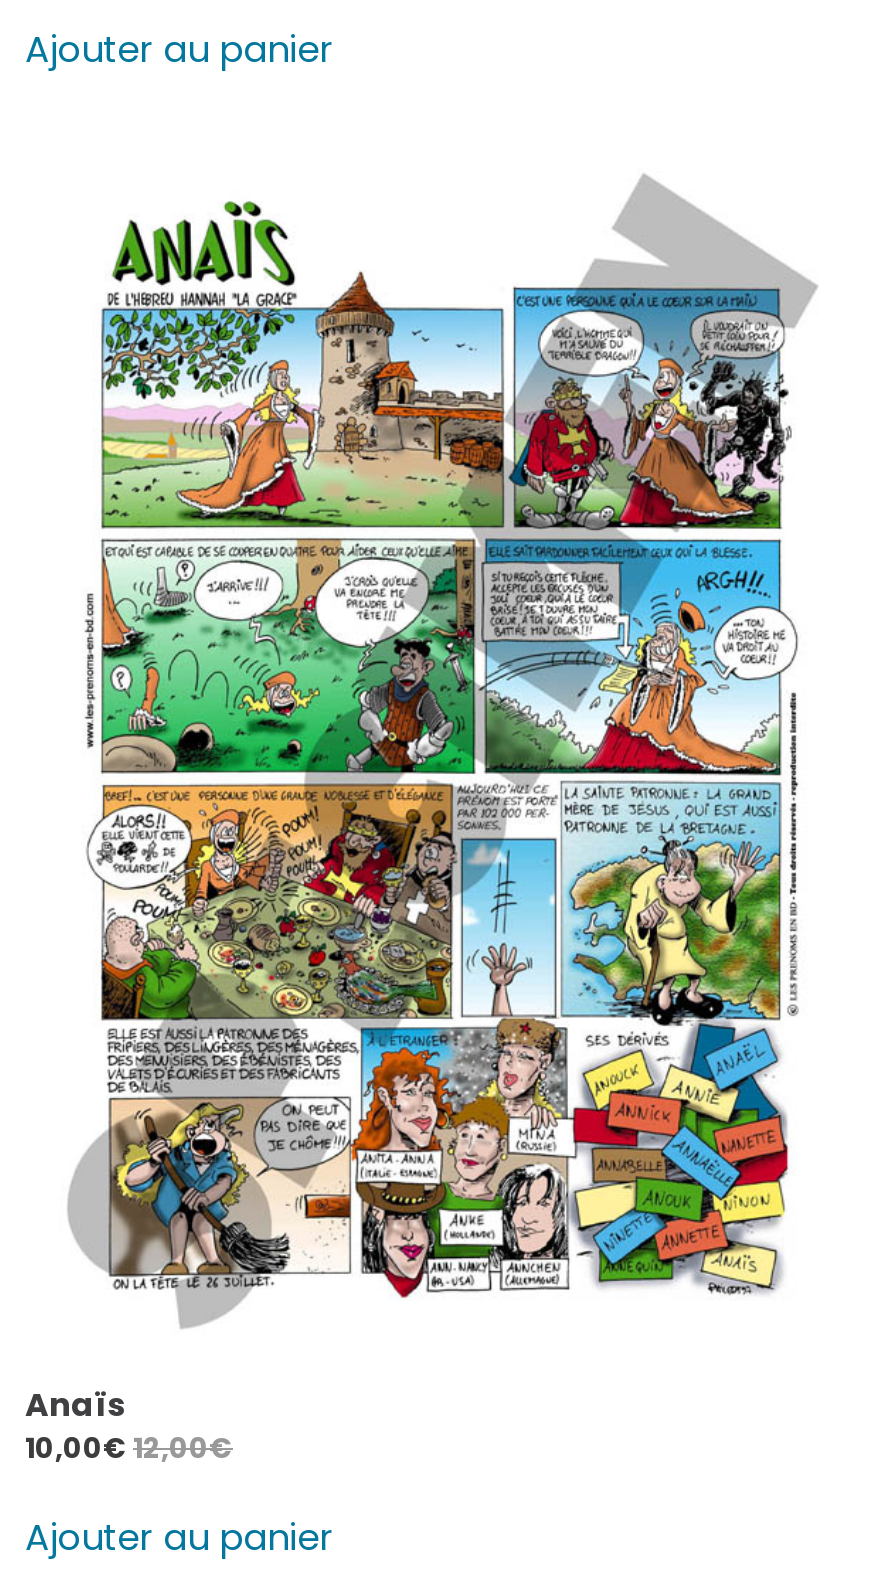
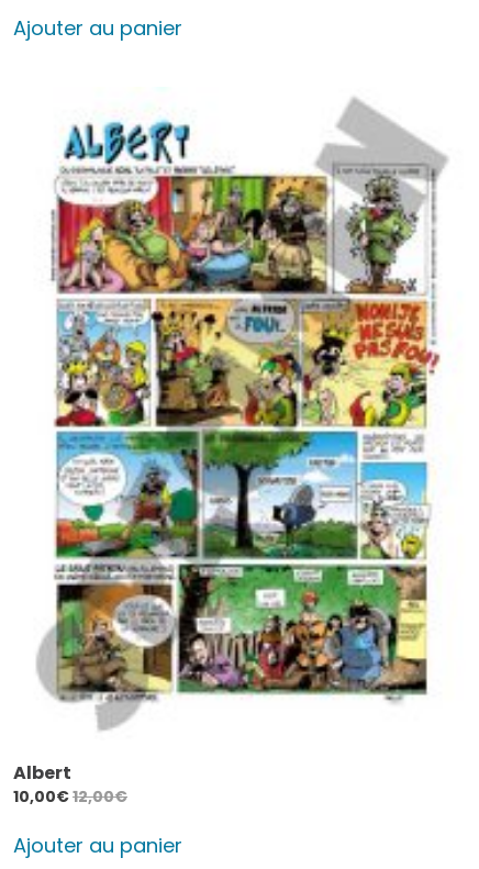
- [image]
+ [image]

- Anaïs
+ Albert
